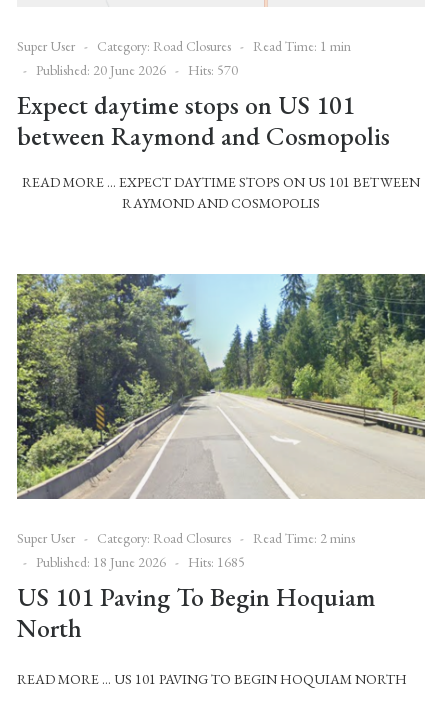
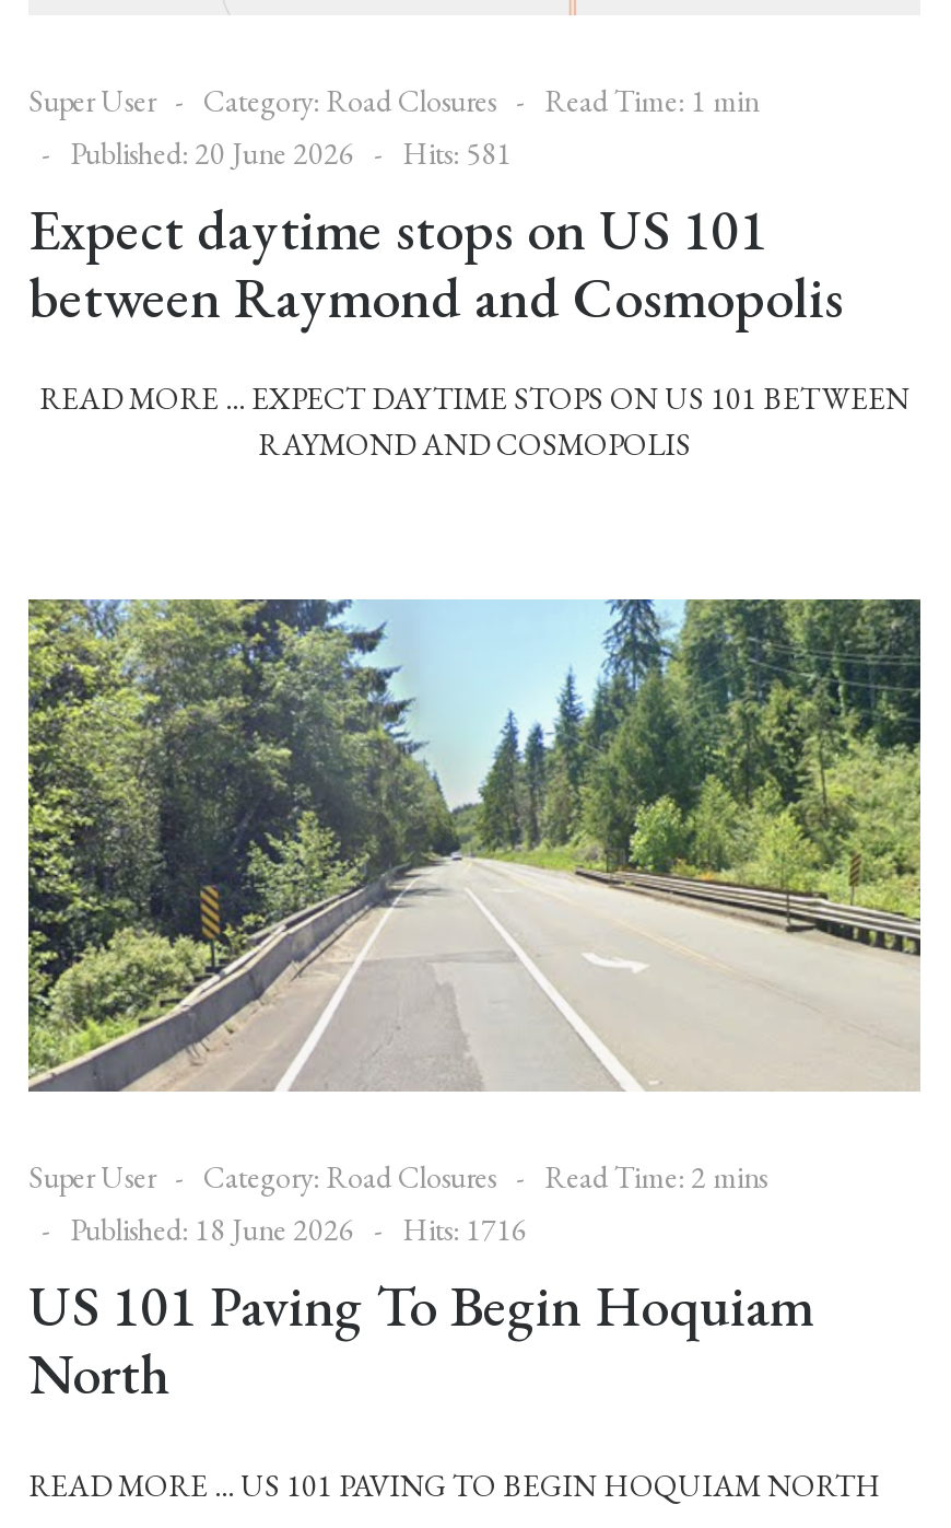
- Published: 20 June 2026 Hits: 570
+ Published: 20 June 2026 Hits: 581

- Published: 18 June 2026 Hits: 1685
+ Published: 18 June 2026 Hits: 1716
